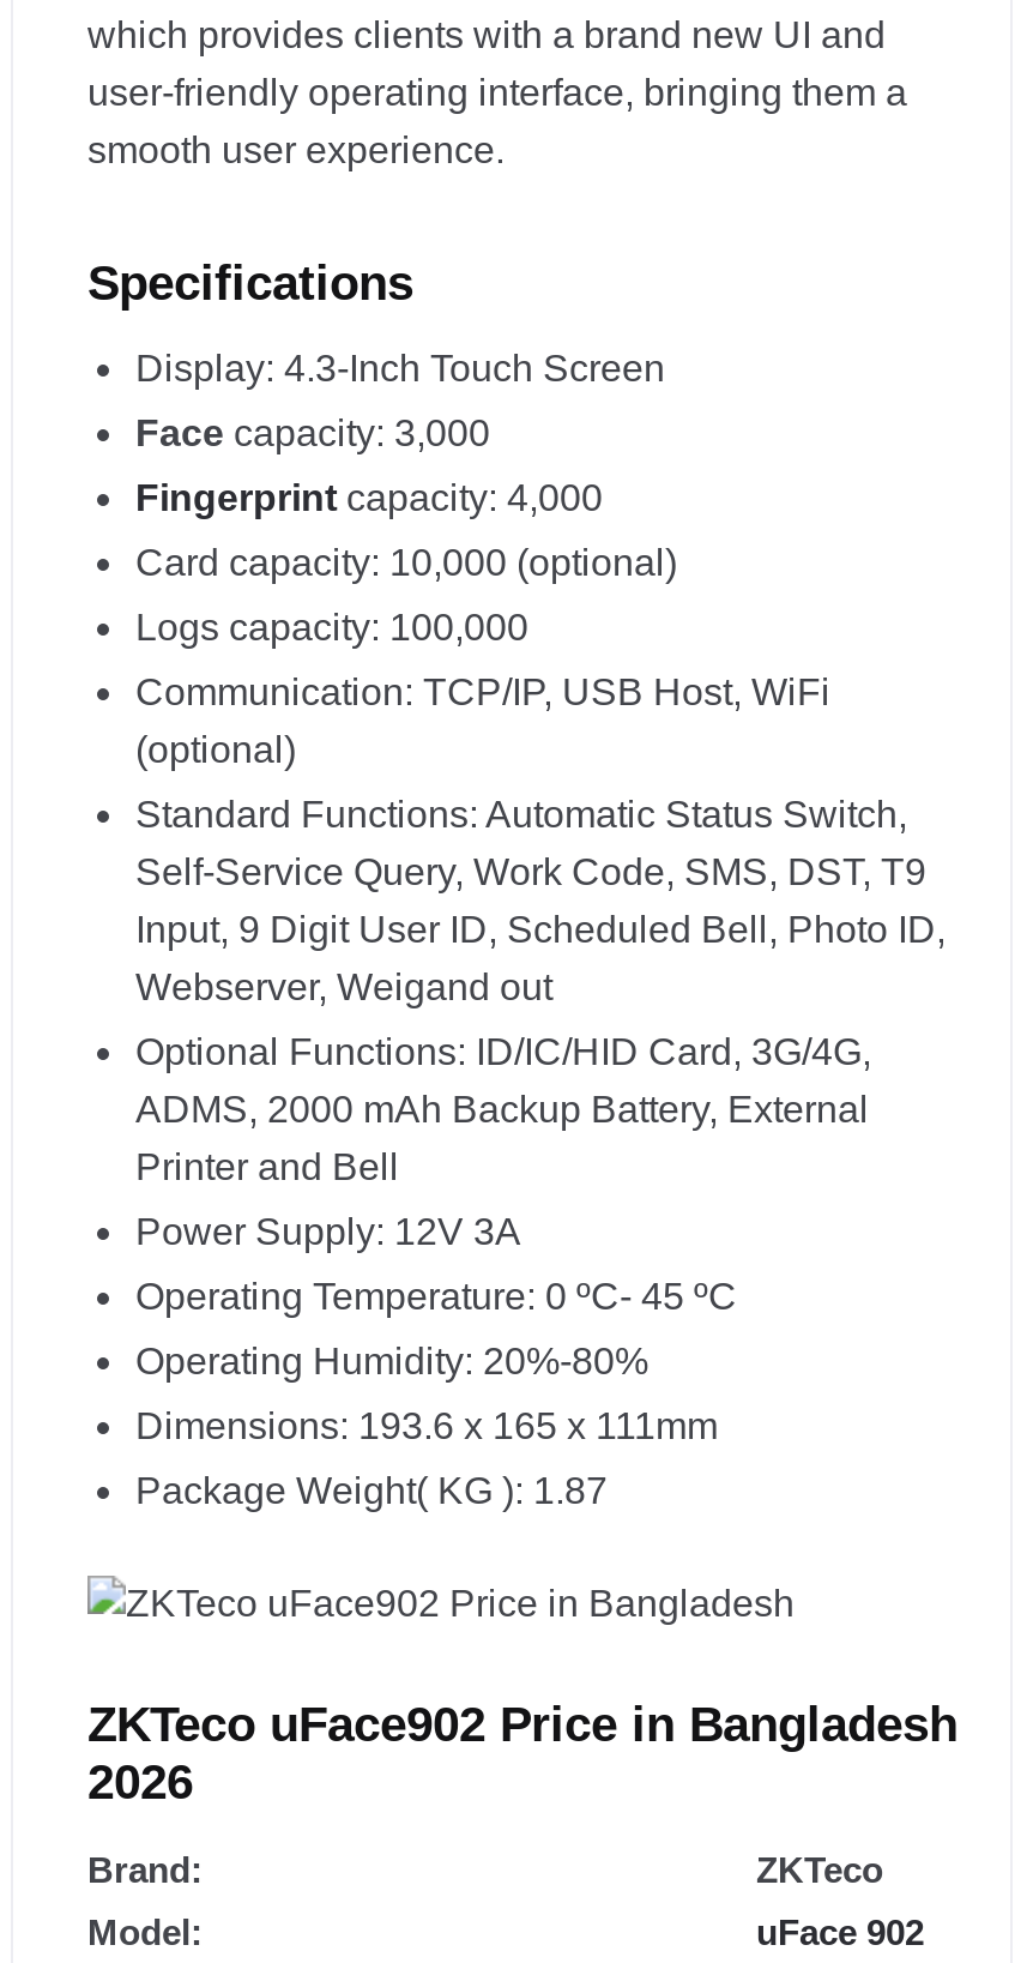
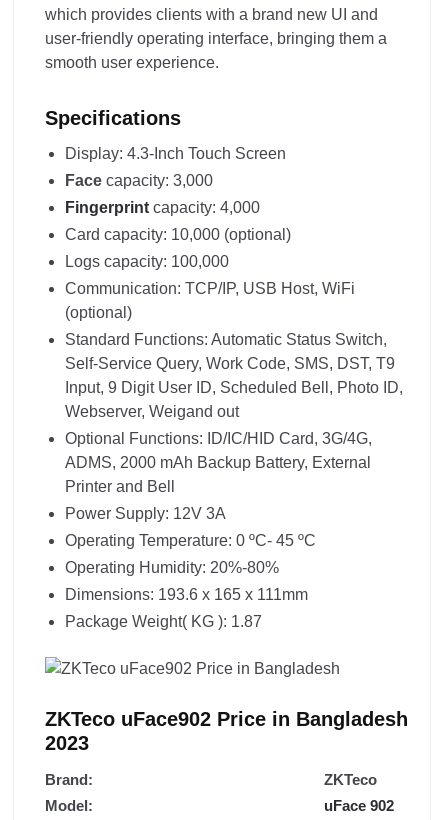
- 2026
+ 2023
